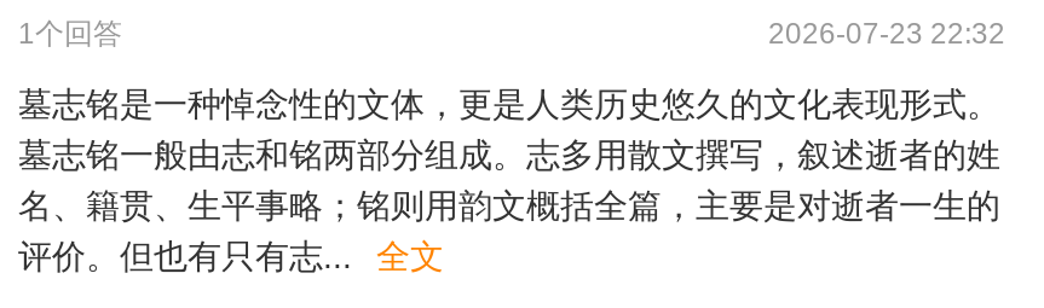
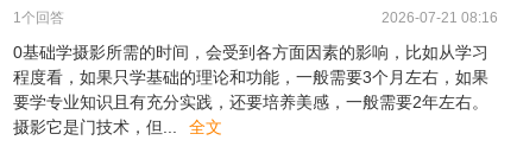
- 2026-07-23 22:32
+ 2026-07-21 08:16

- 墓志铭是一种悼念性的文体，更是人类历史悠久的文化表现形式。
- 墓志铭一般由志和铭两部分组成。志多用散文撰写，叙述逝者的姓
- 名、籍贯、生平事略；铭则用韵文概括全篇，主要是对逝者一生的
- 评价。但也有只有志...
+ 0基础学摄影所需的时间，会受到各方面因素的影响，比如从学习
+ 程度看，如果只学基础的理论和功能，一般需要3个月左右，如果
+ 要学专业知识且有充分实践，还要培养美感，一般需要2年左右。
+ 摄影它是门技术，但...
